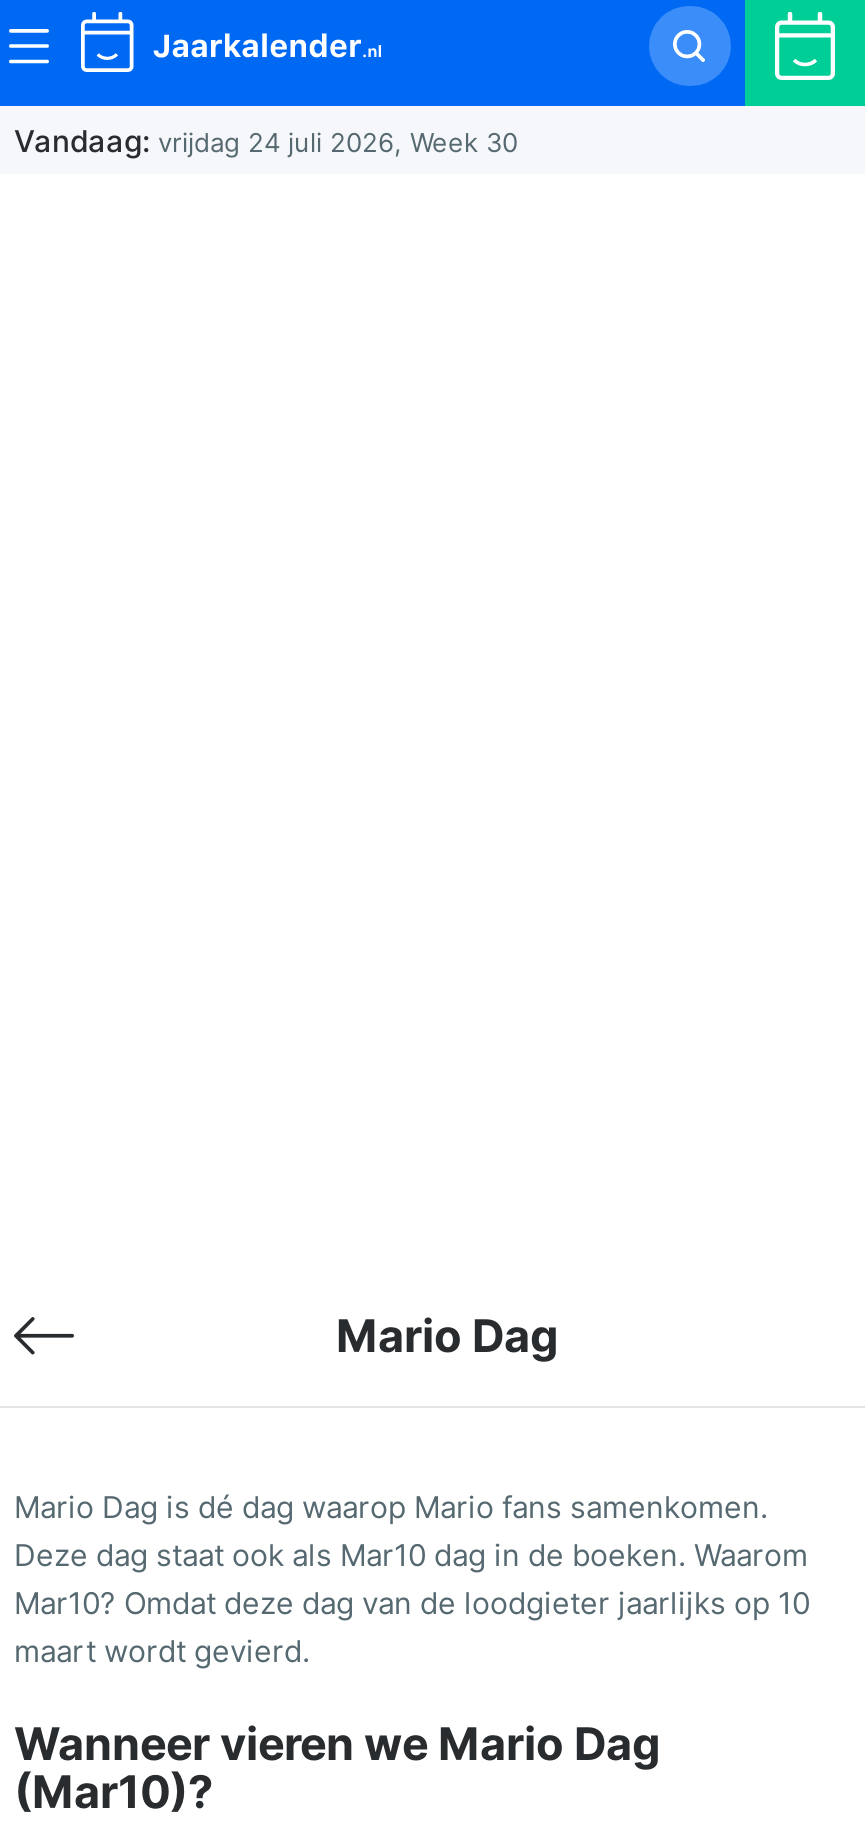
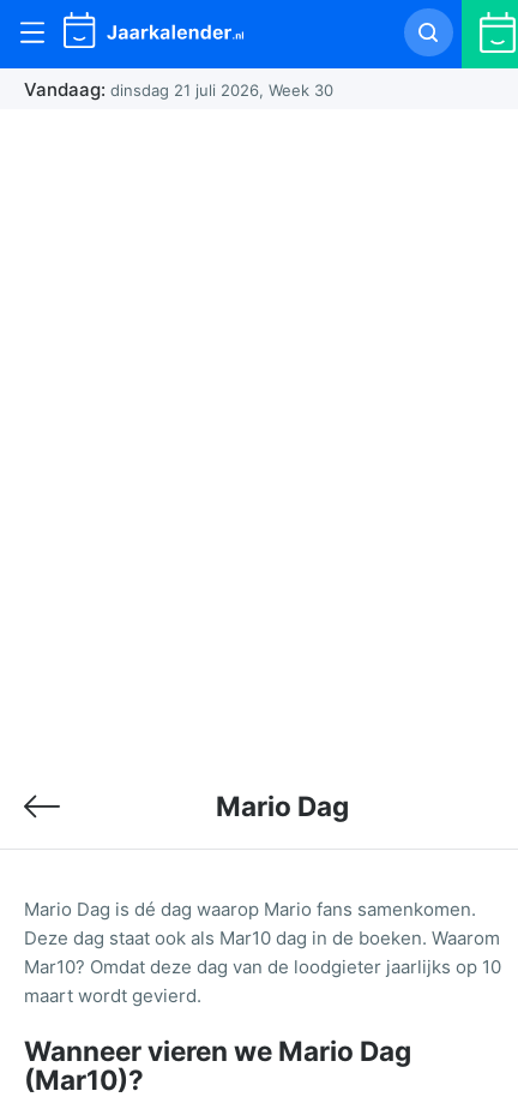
- Vandaag: vrijdag 24 juli 2026, Week 30
+ Vandaag: dinsdag 21 juli 2026, Week 30
